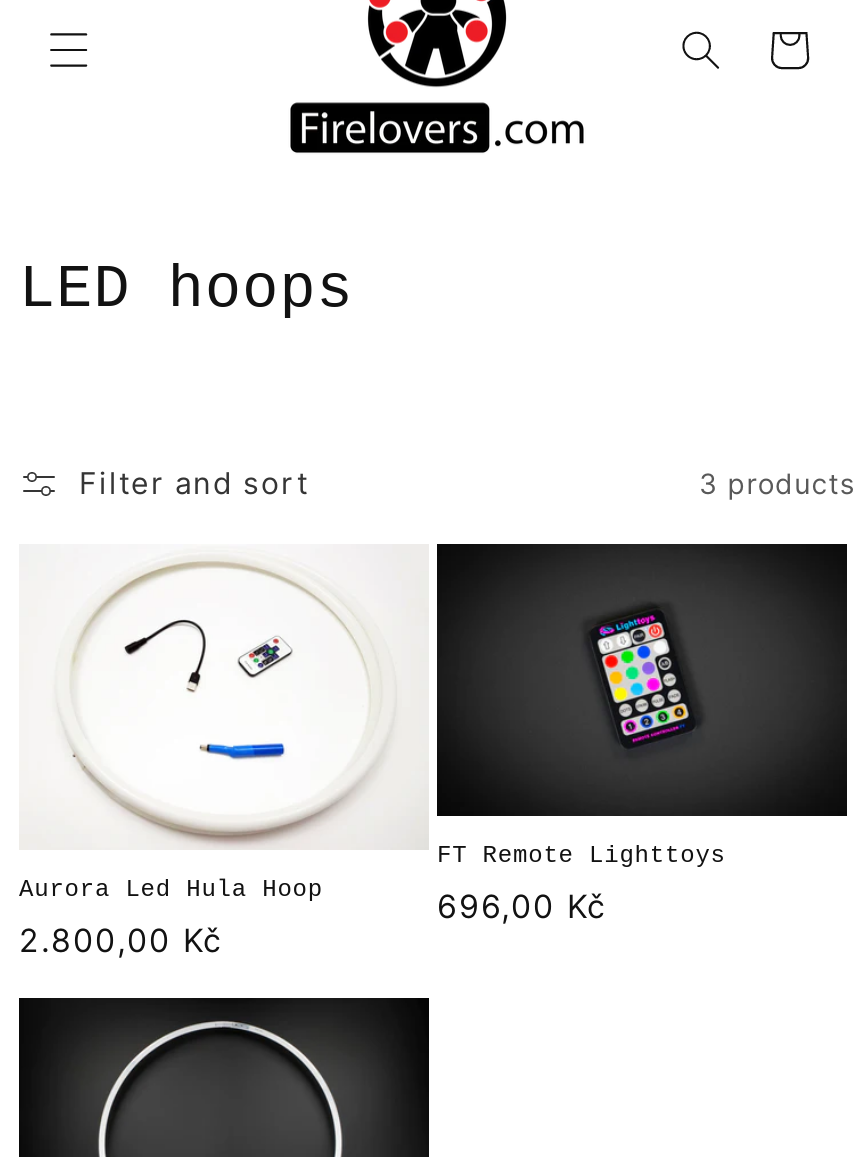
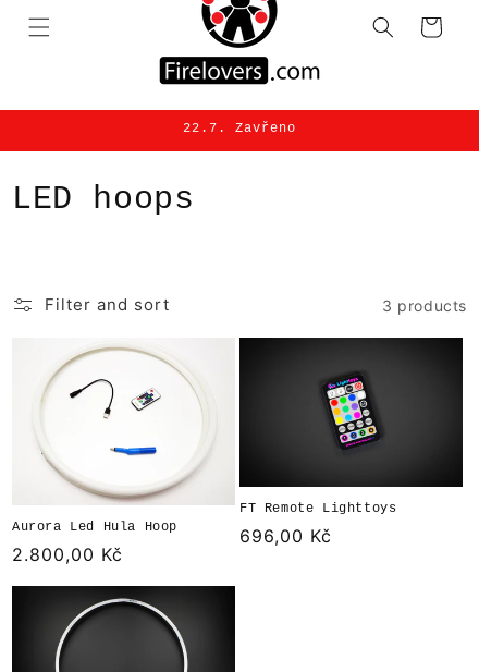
+ 22.7. Zavřeno
